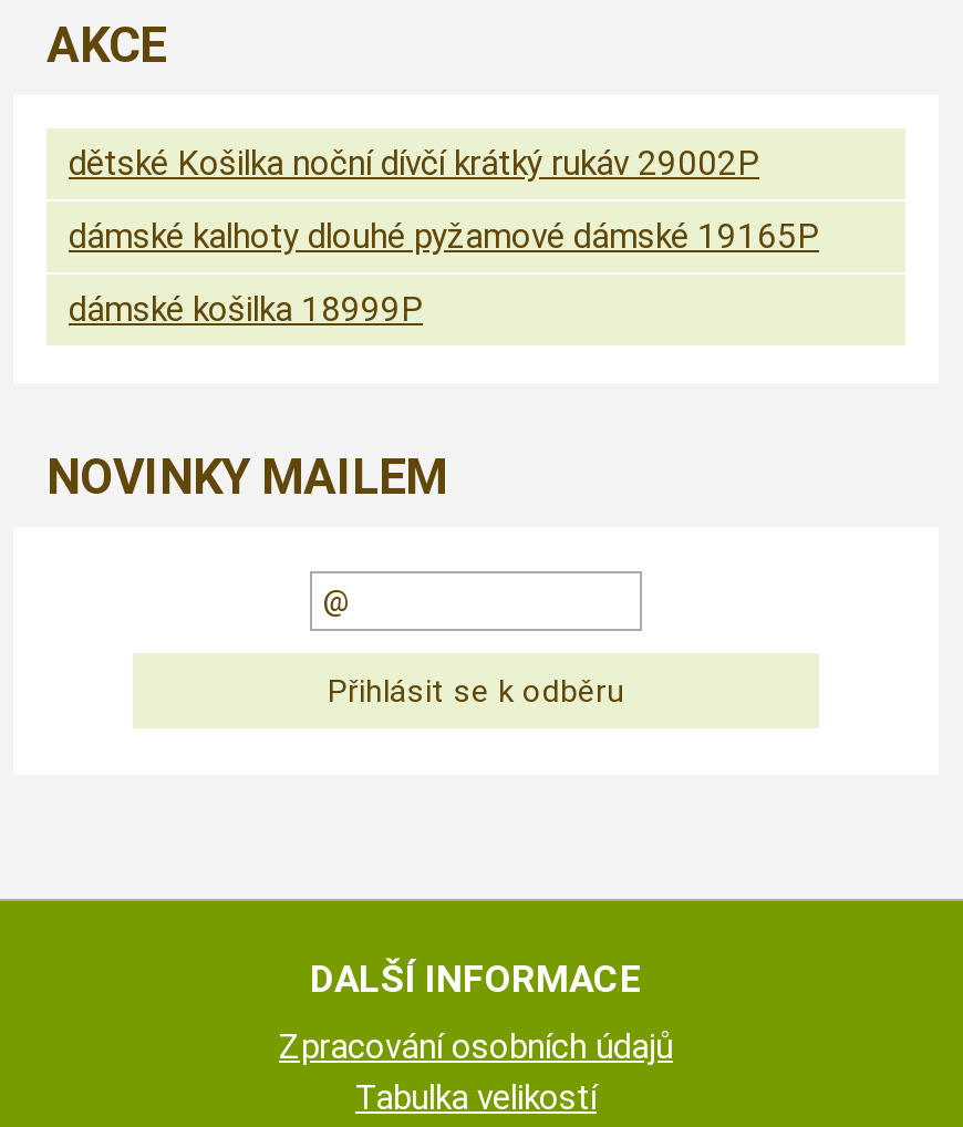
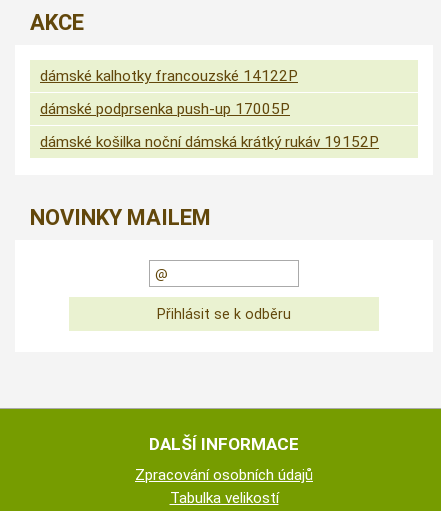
- dětské Košilka noční dívčí krátký rukáv 29002P
+ dámské kalhotky francouzské 14122P

- dámské kalhoty dlouhé pyžamové dámské 19165P
+ dámské podprsenka push-up 17005P

- dámské košilka 18999P
+ dámské košilka noční dámská krátký rukáv 19152P
